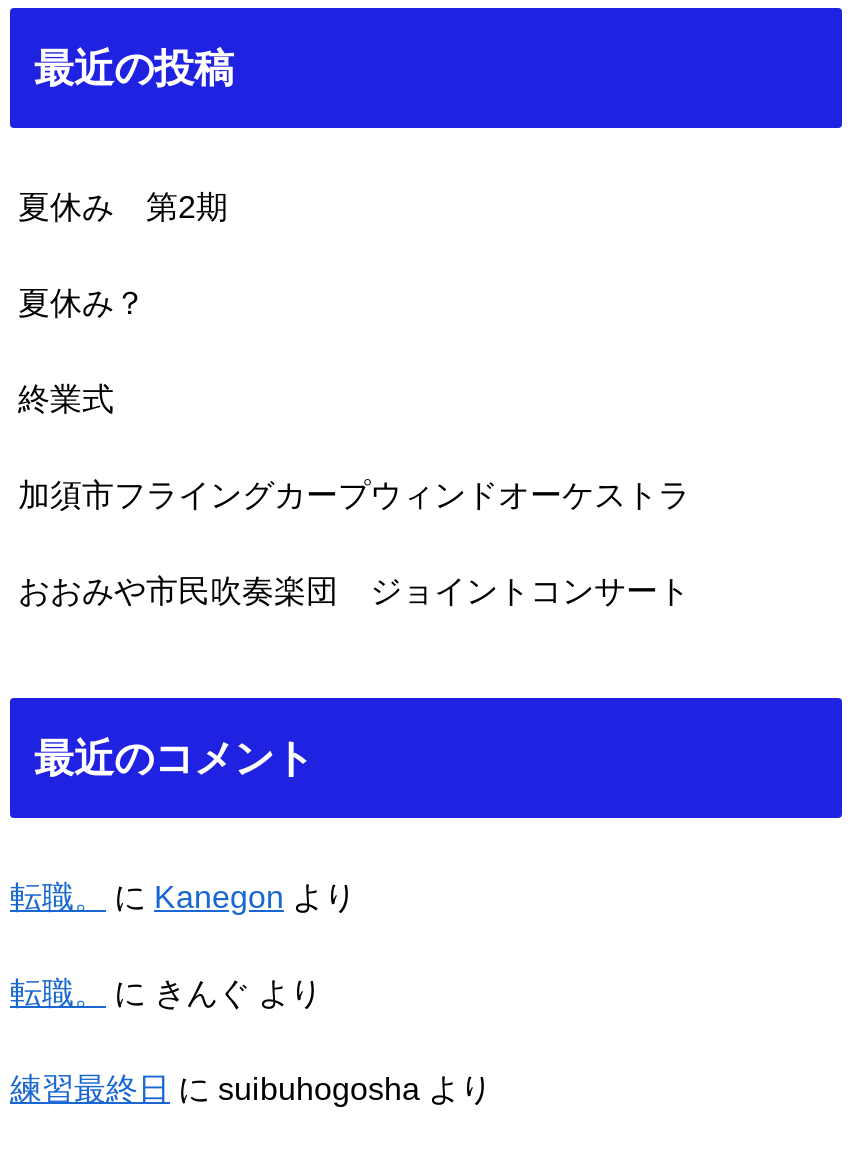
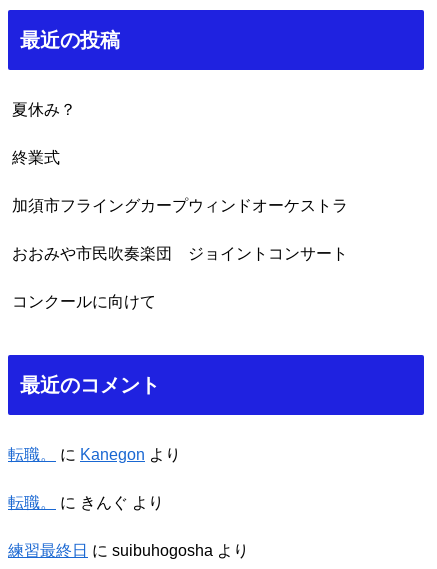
- 夏休み 第2期

moved up: 夏休み？ | 終業式 | 加須市フライングカープウィンドオーケストラ | おおみや市民吹奏楽団 ジョイントコンサート

+ コンクールに向けて
